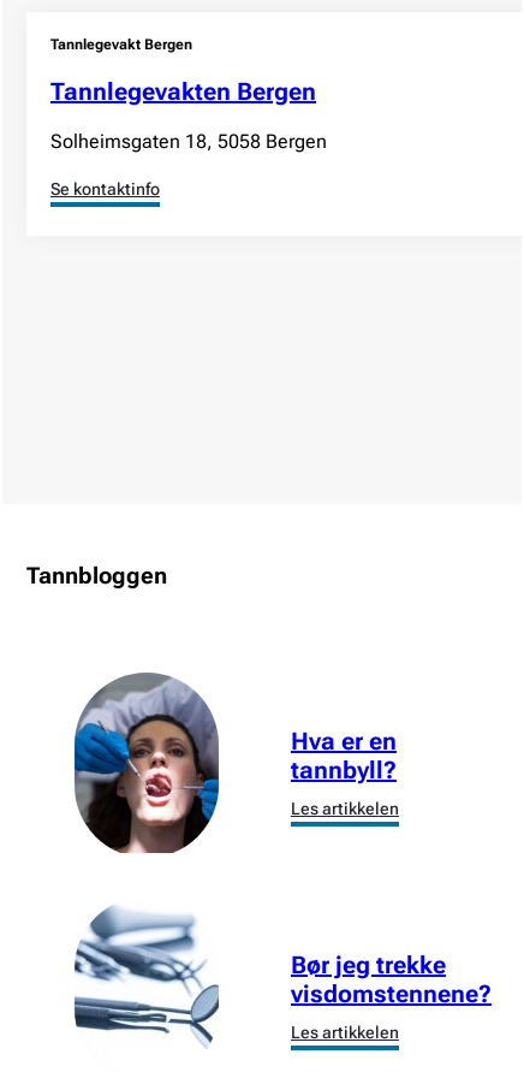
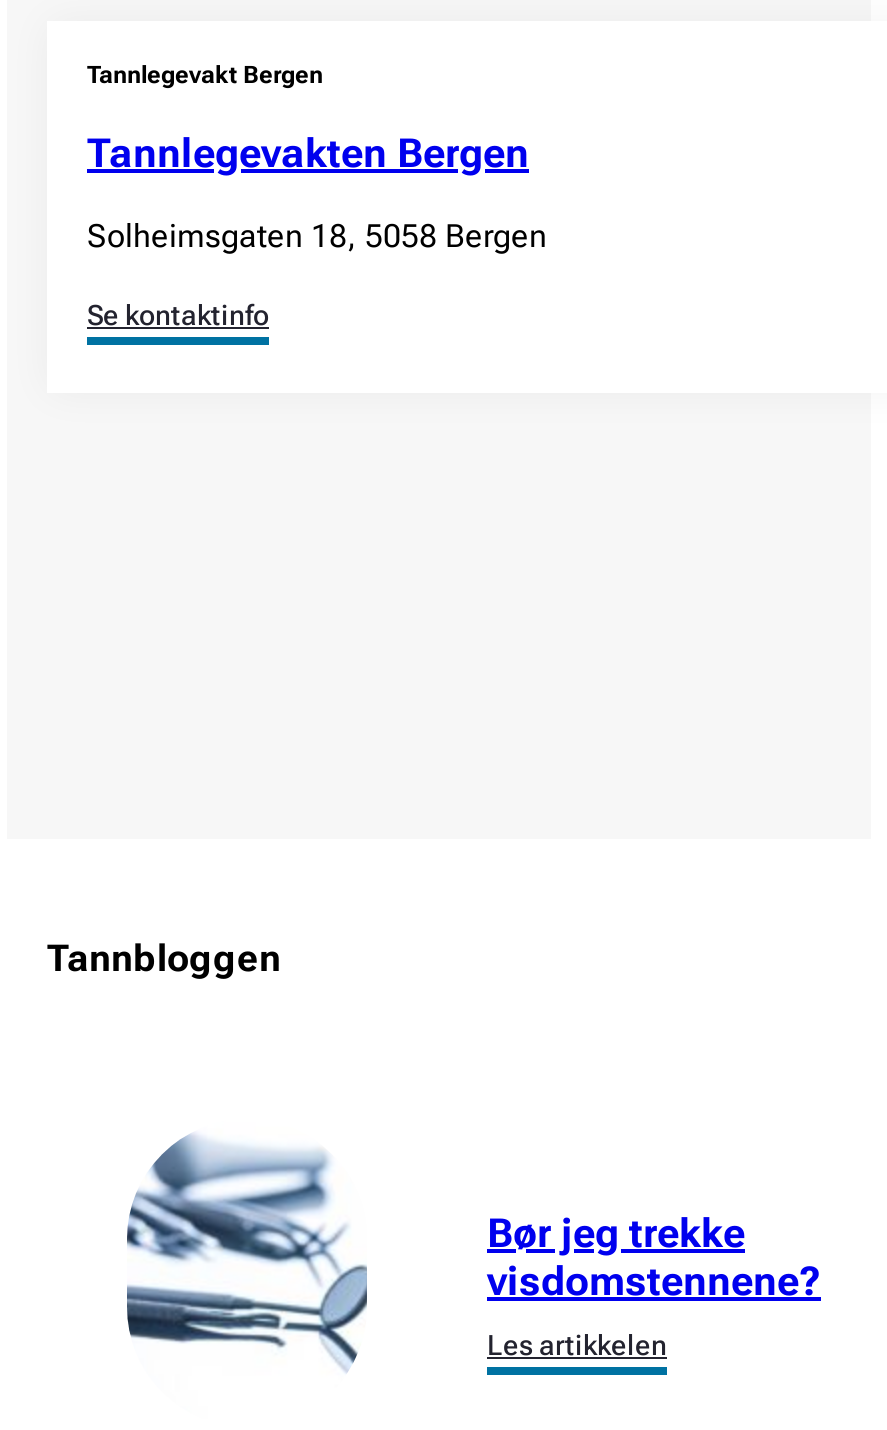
- [image]

- Hva er en
- tannbyll?
- Les artikkelen
